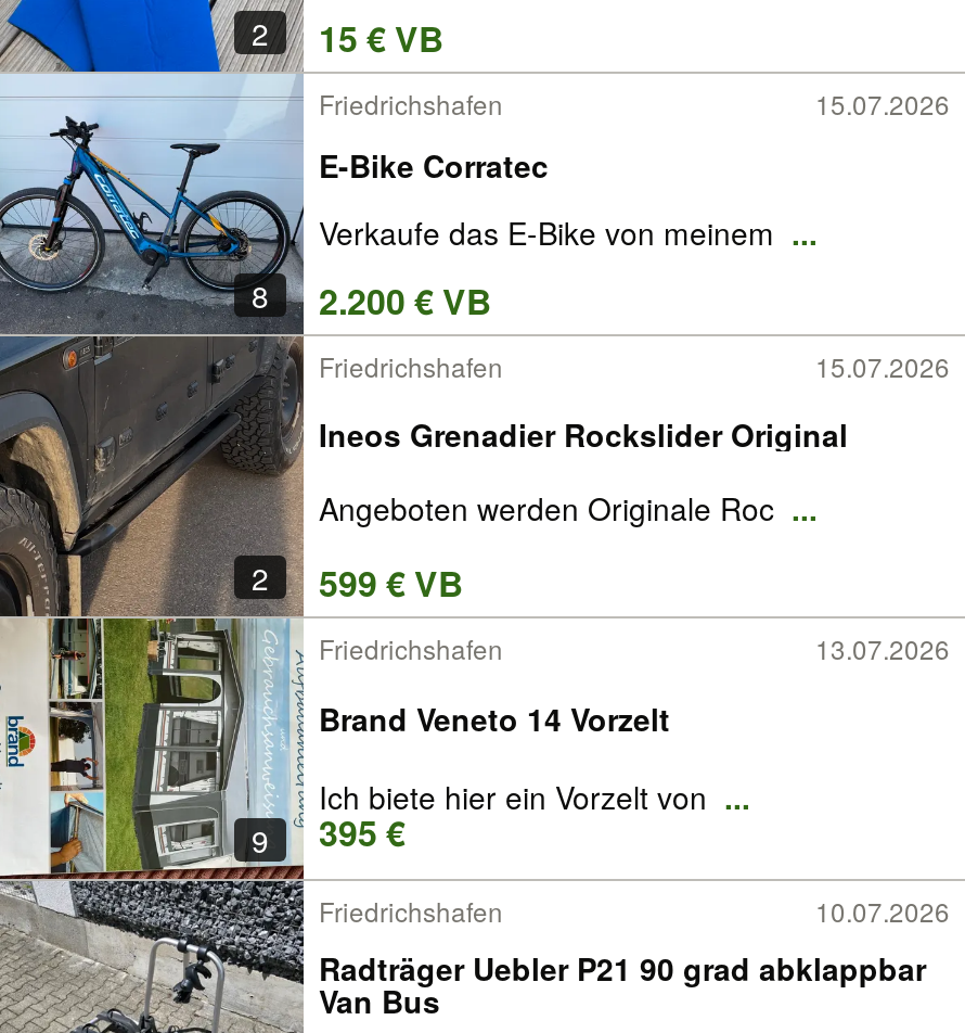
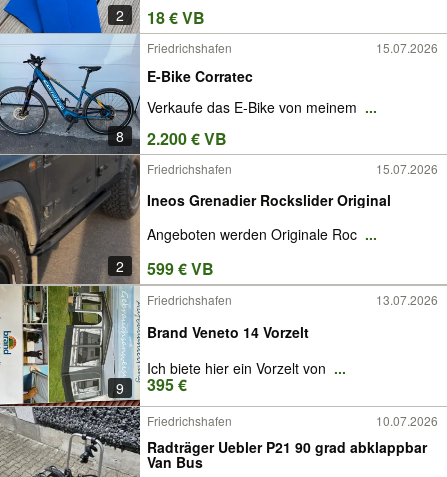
- 2 15 € VB
+ 2 18 € VB
